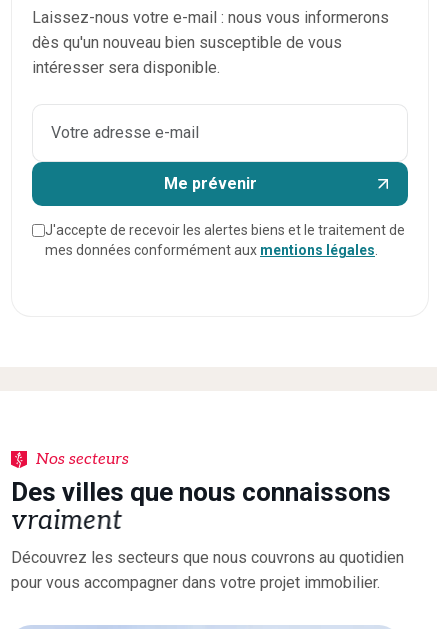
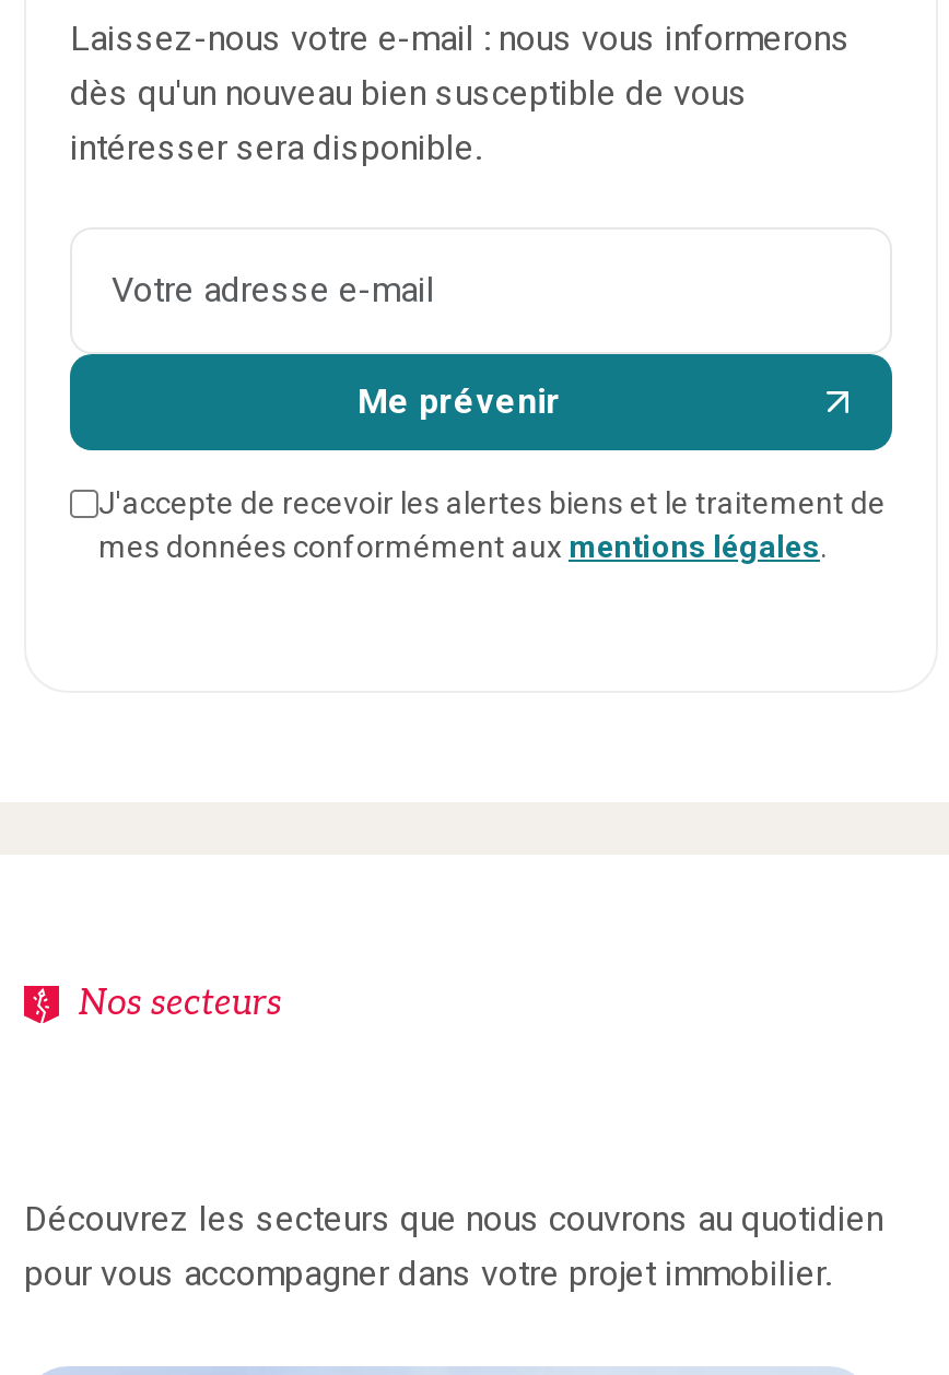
- Des villes que nous connaissons
- vraiment
